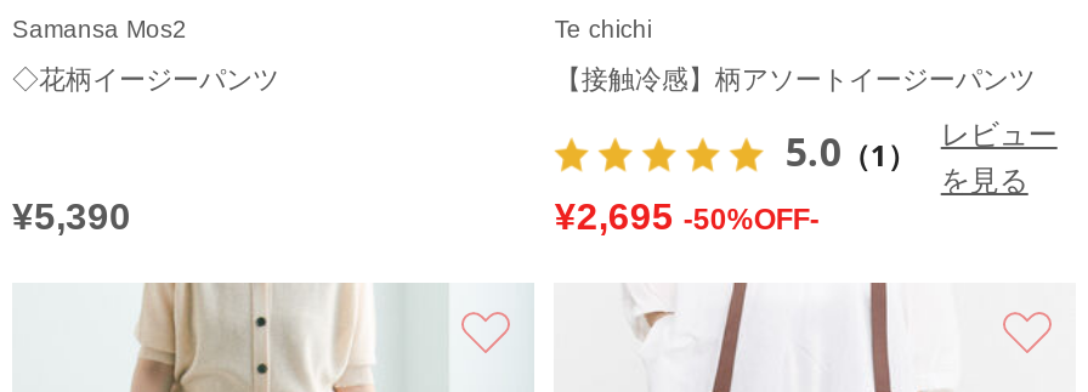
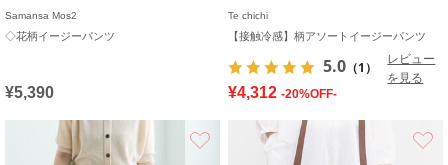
- ¥2,695 -50%OFF-
+ ¥4,312 -20%OFF-
